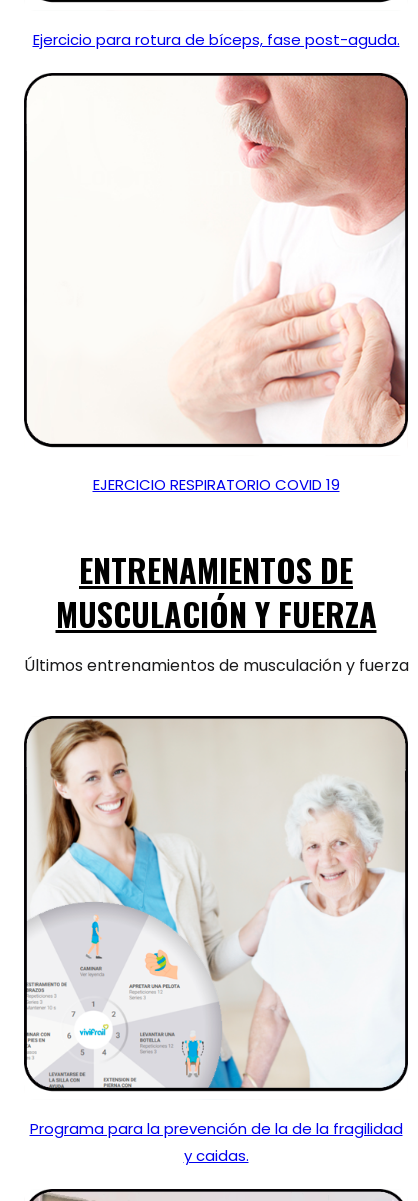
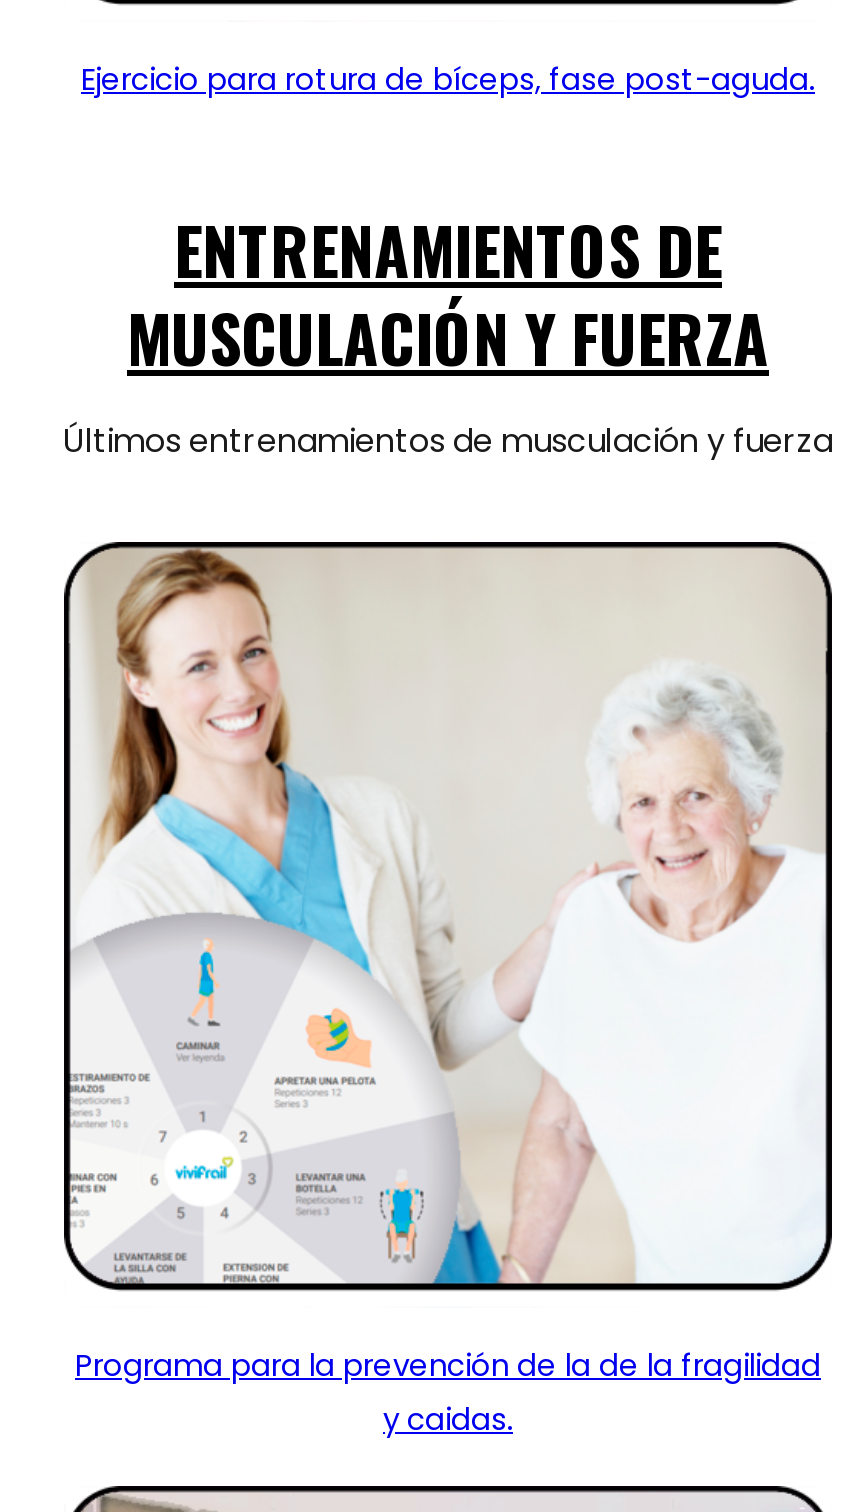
- [image]
- EJERCICIO RESPIRATORIO COVID 19
